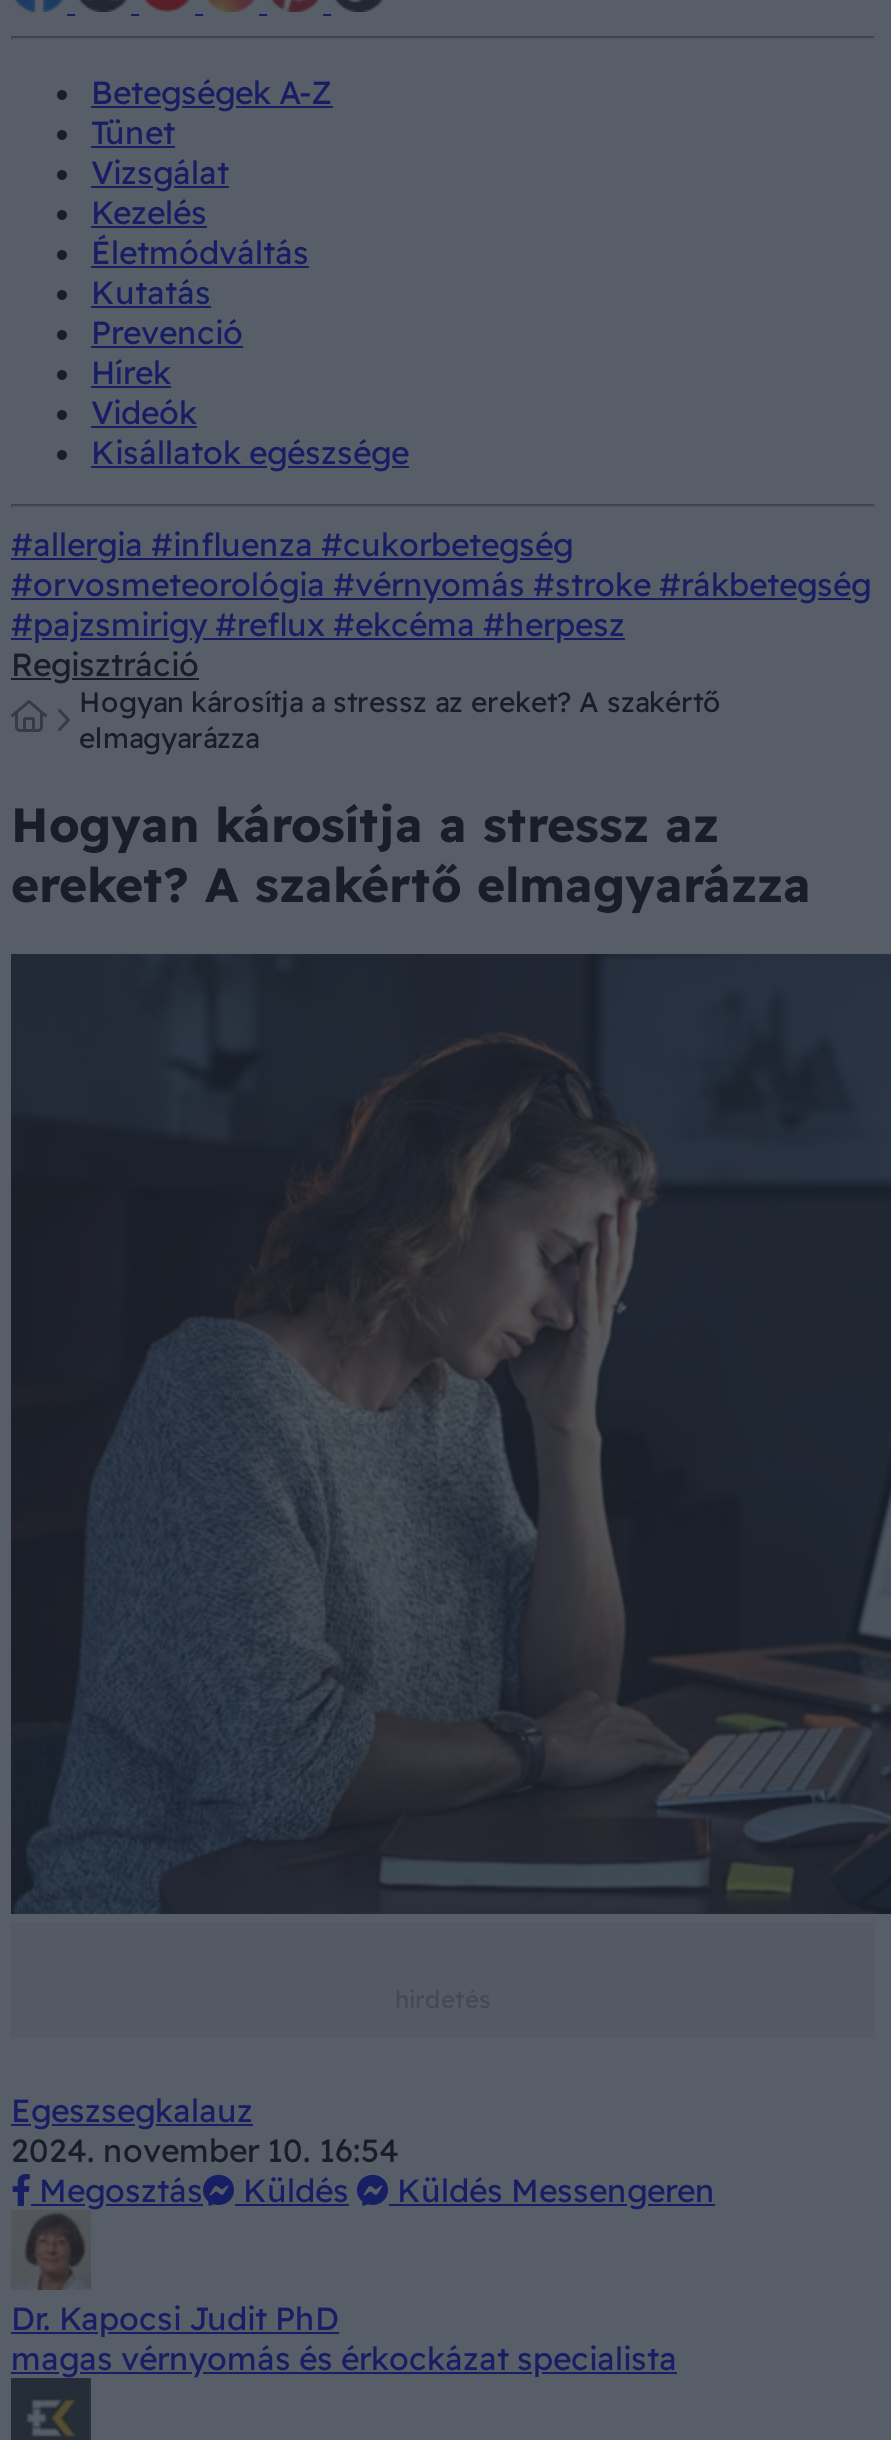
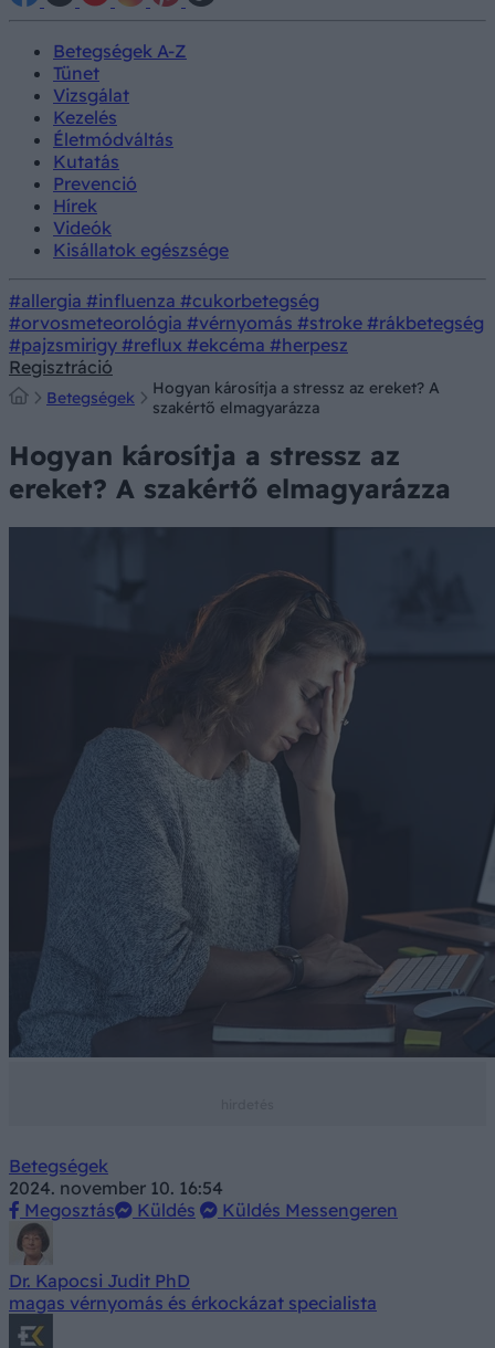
- Hogyan károsítja a stressz az ereket? A szakértő
- elmagyarázza
+ Betegségek
+ Hogyan károsítja a stressz az ereket? A
+ szakértő elmagyarázza

- Egeszsegkalauz
+ Betegségek
